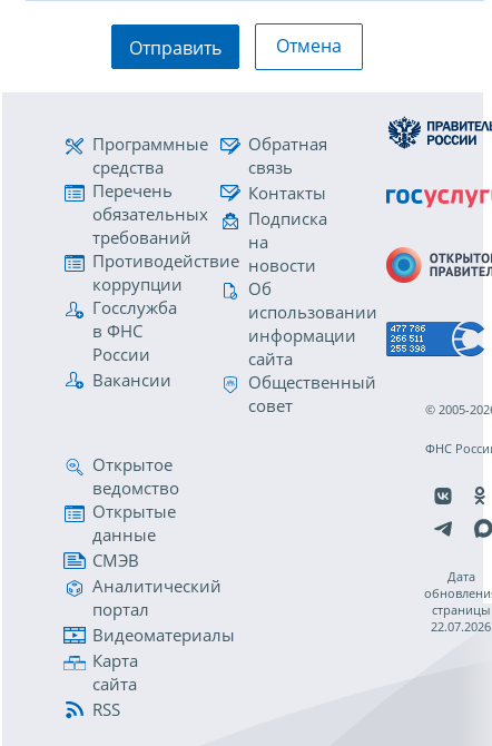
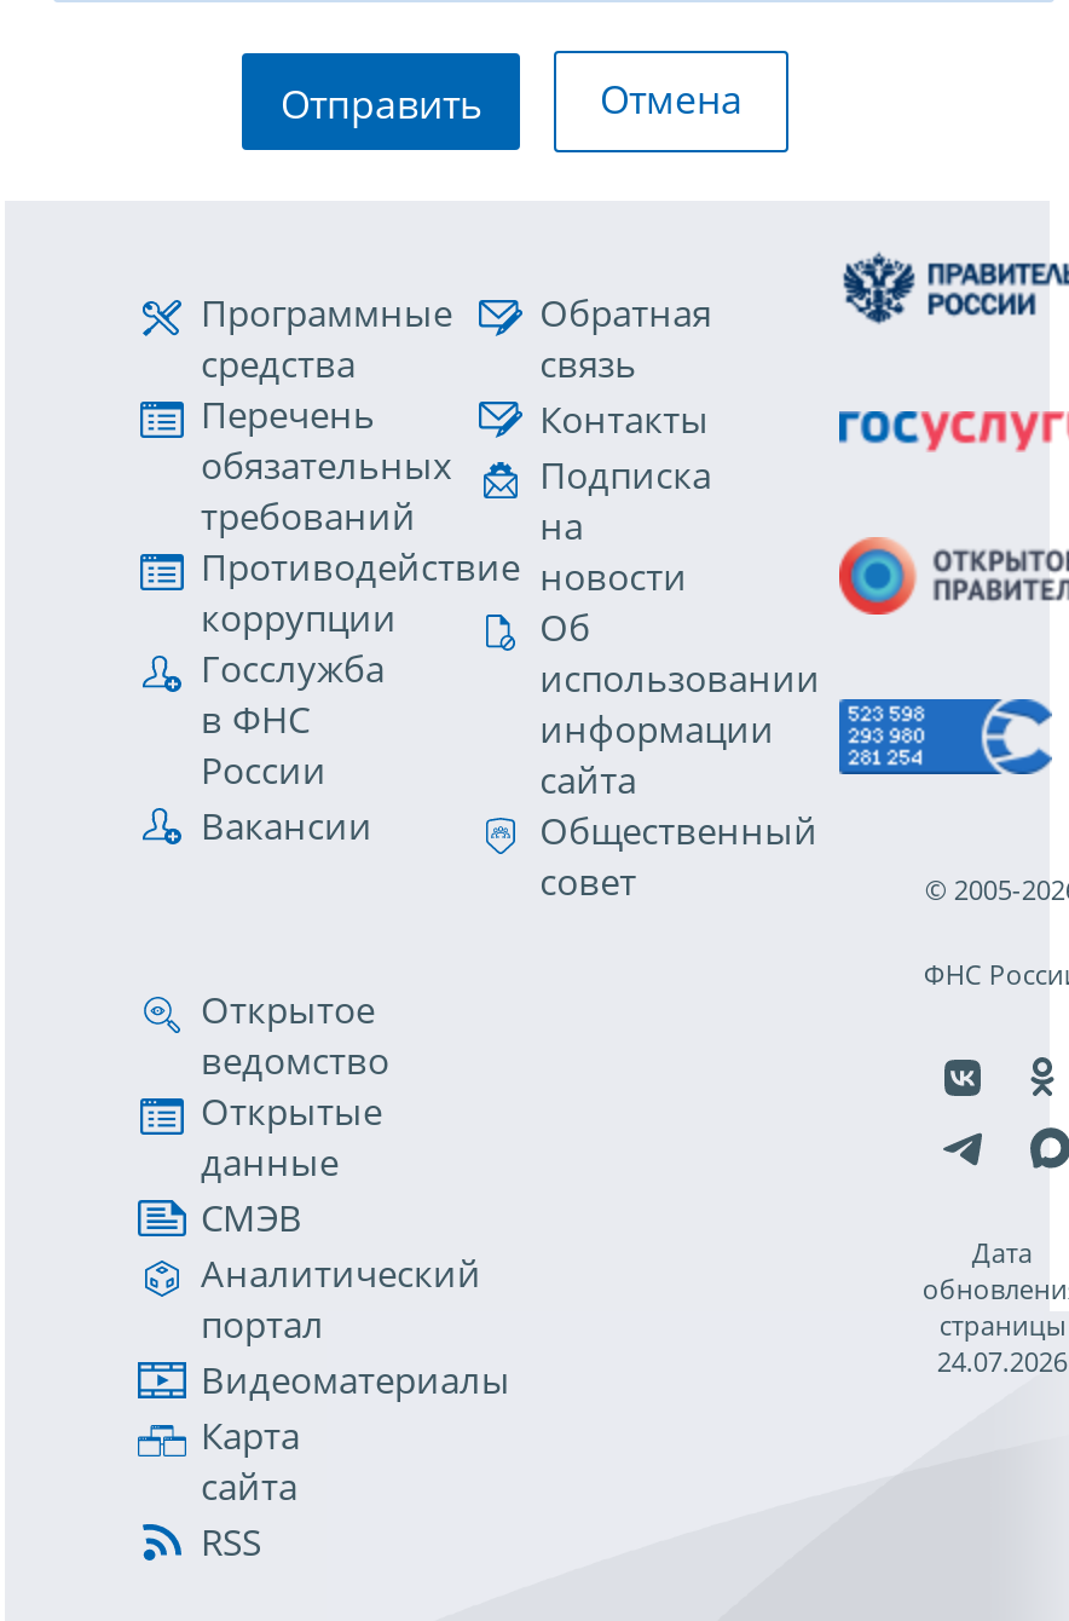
- 22.07.2026
+ 24.07.2026
